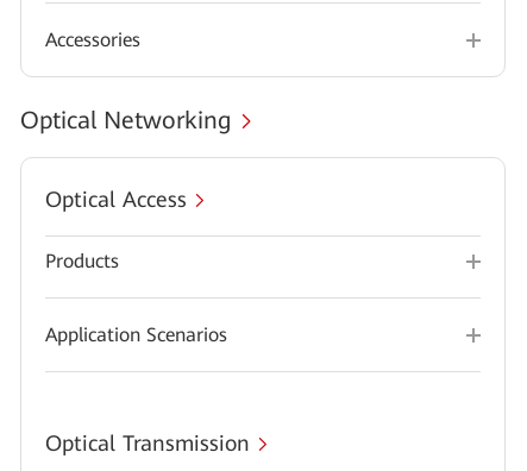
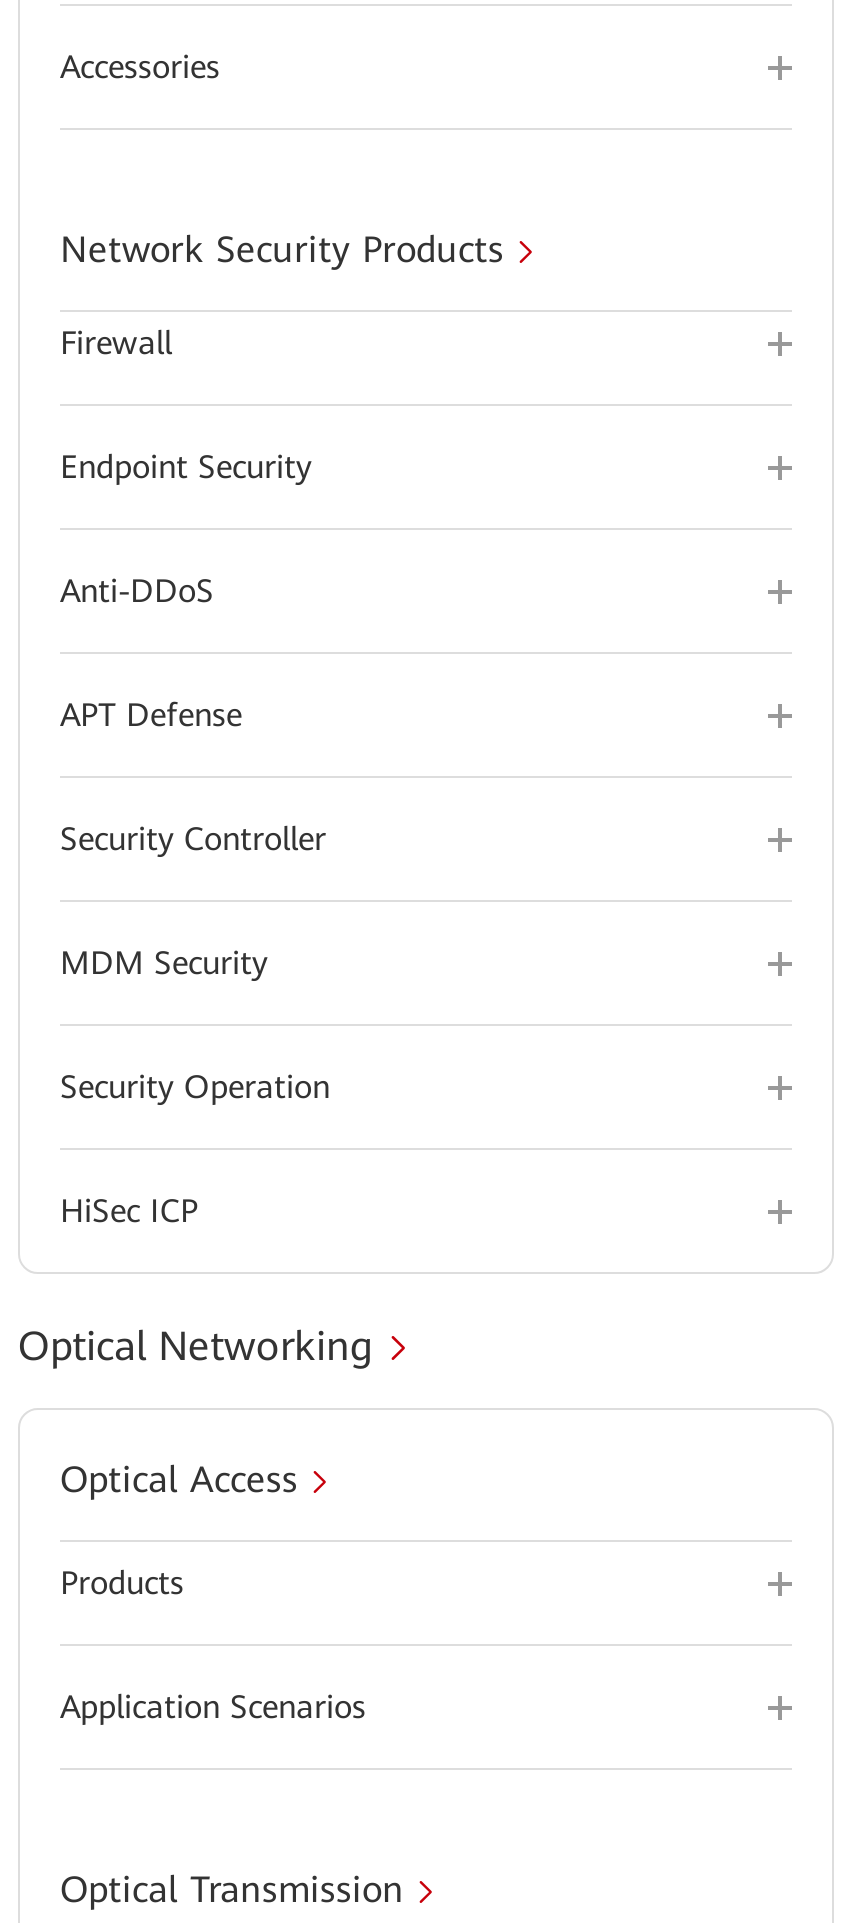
+ Network Security Products
+ Firewall
+ Endpoint Security
+ Anti-DDoS
+ APT Defense
+ Security Controller
+ MDM Security
+ Security Operation
+ HiSec ICP
